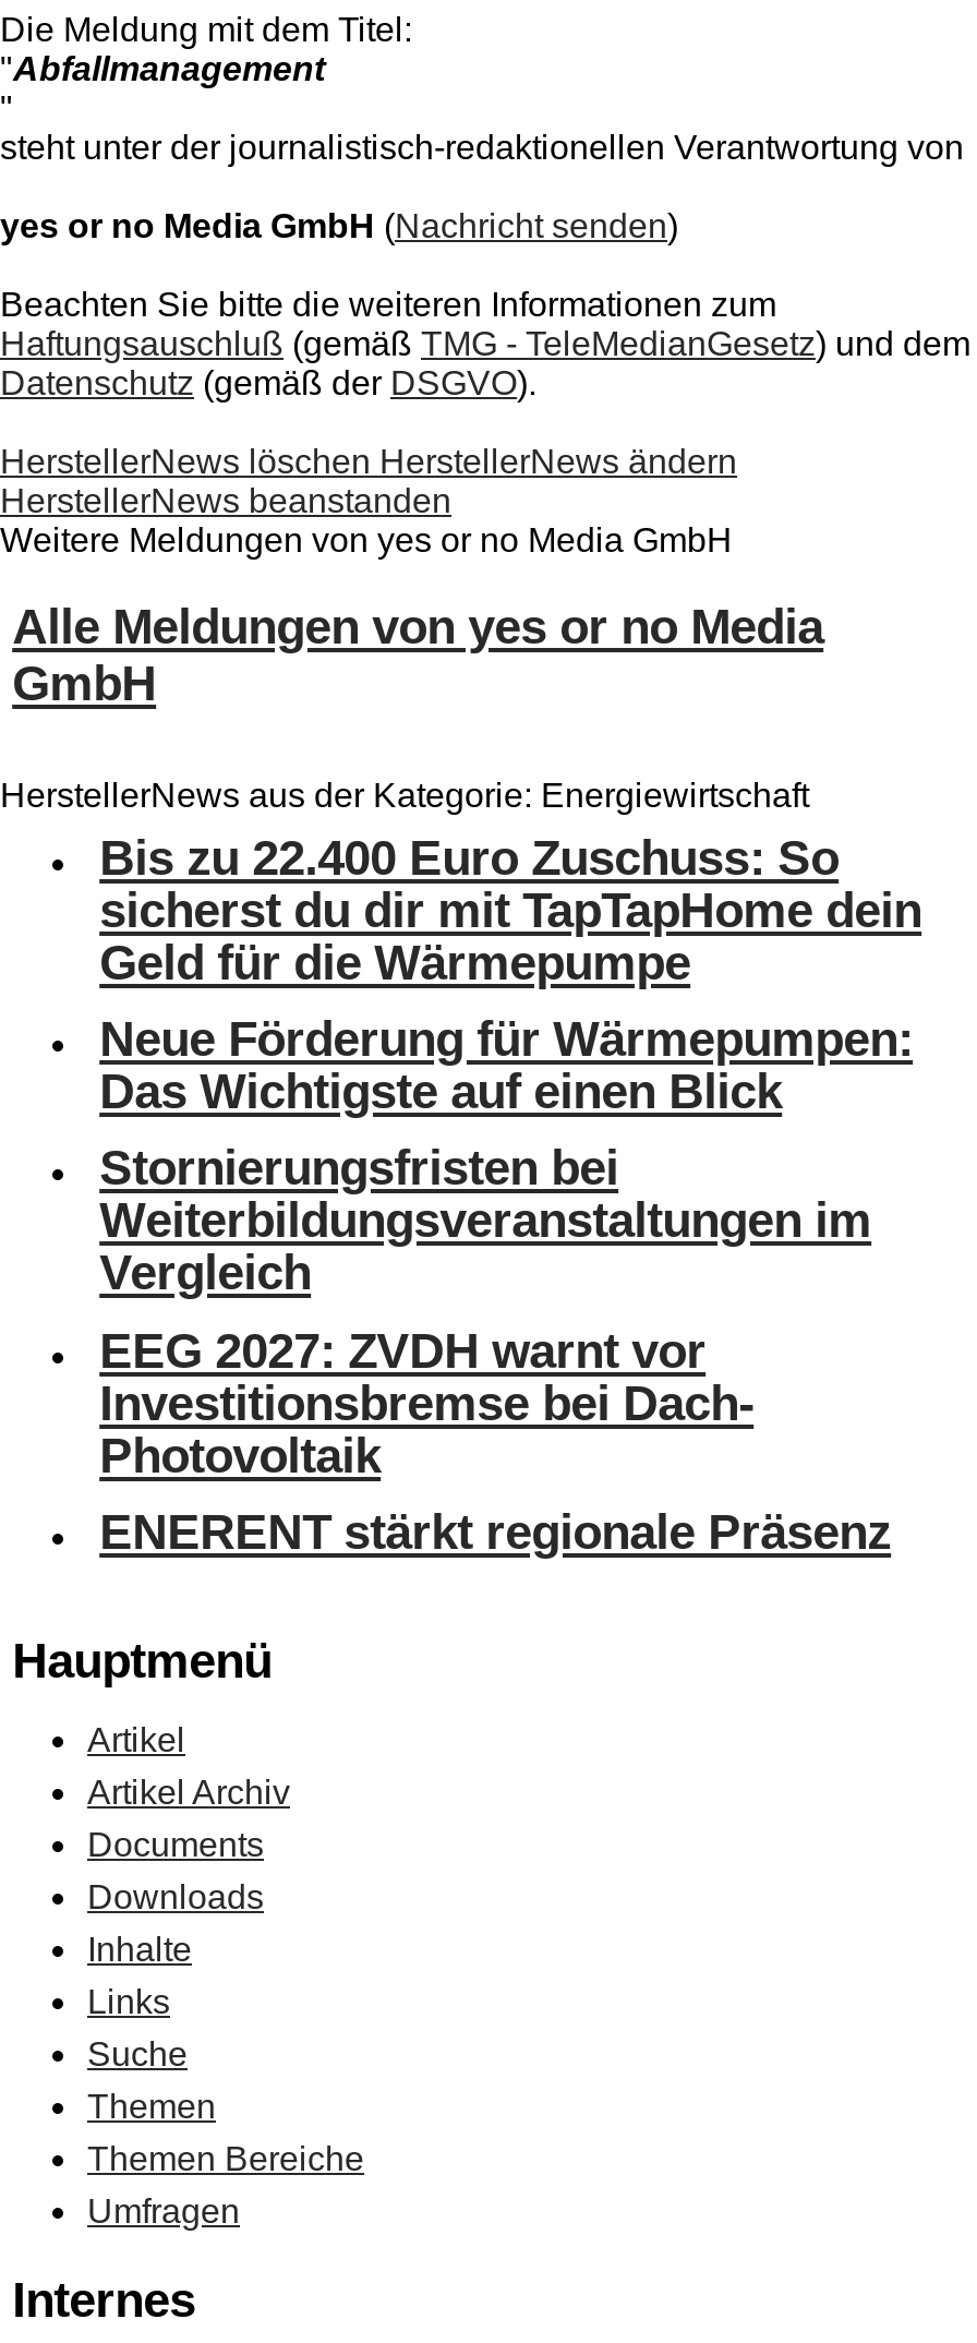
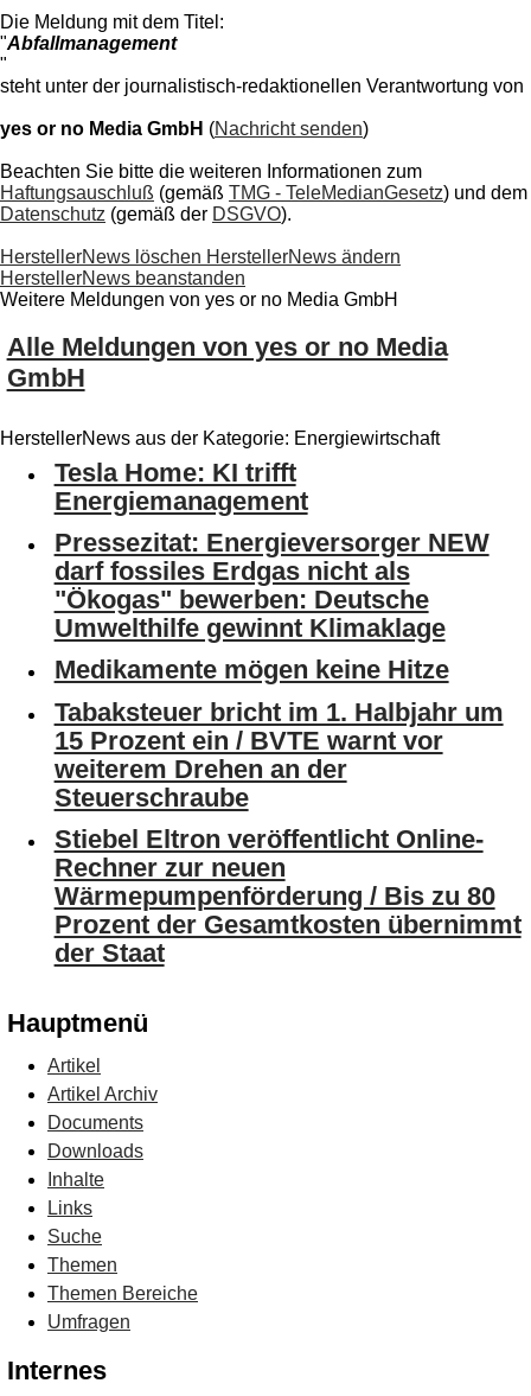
- Bis zu 22.400 Euro Zuschuss: So
- sicherst du dir mit TapTapHome dein
- Geld für die Wärmepumpe
- Neue Förderung für Wärmepumpen:
- Das Wichtigste auf einen Blick
- Stornierungsfristen bei
- Weiterbildungsveranstaltungen im
- Vergleich
- EEG 2027: ZVDH warnt vor
- Investitionsbremse bei Dach-
- Photovoltaik
- ENERENT stärkt regionale Präsenz
+ Tesla Home: KI trifft
+ Energiemanagement
+ Pressezitat: Energieversorger NEW
+ darf fossiles Erdgas nicht als
+ "Ökogas" bewerben: Deutsche
+ Umwelthilfe gewinnt Klimaklage
+ Medikamente mögen keine Hitze
+ Tabaksteuer bricht im 1. Halbjahr um
+ 15 Prozent ein / BVTE warnt vor
+ weiterem Drehen an der
+ Steuerschraube
+ Stiebel Eltron veröffentlicht Online-
+ Rechner zur neuen
+ Wärmepumpenförderung / Bis zu 80
+ Prozent der Gesamtkosten übernimmt
+ der Staat
